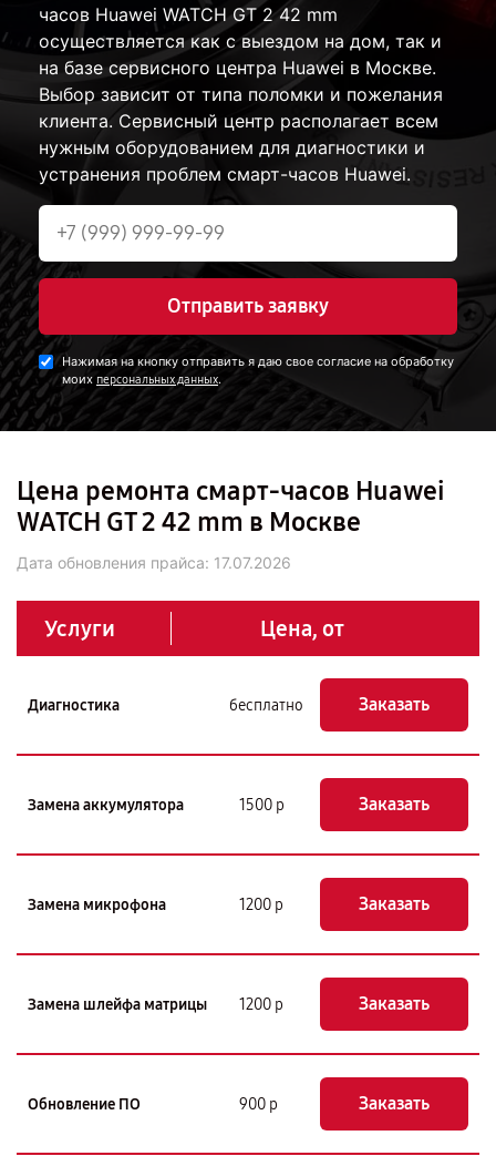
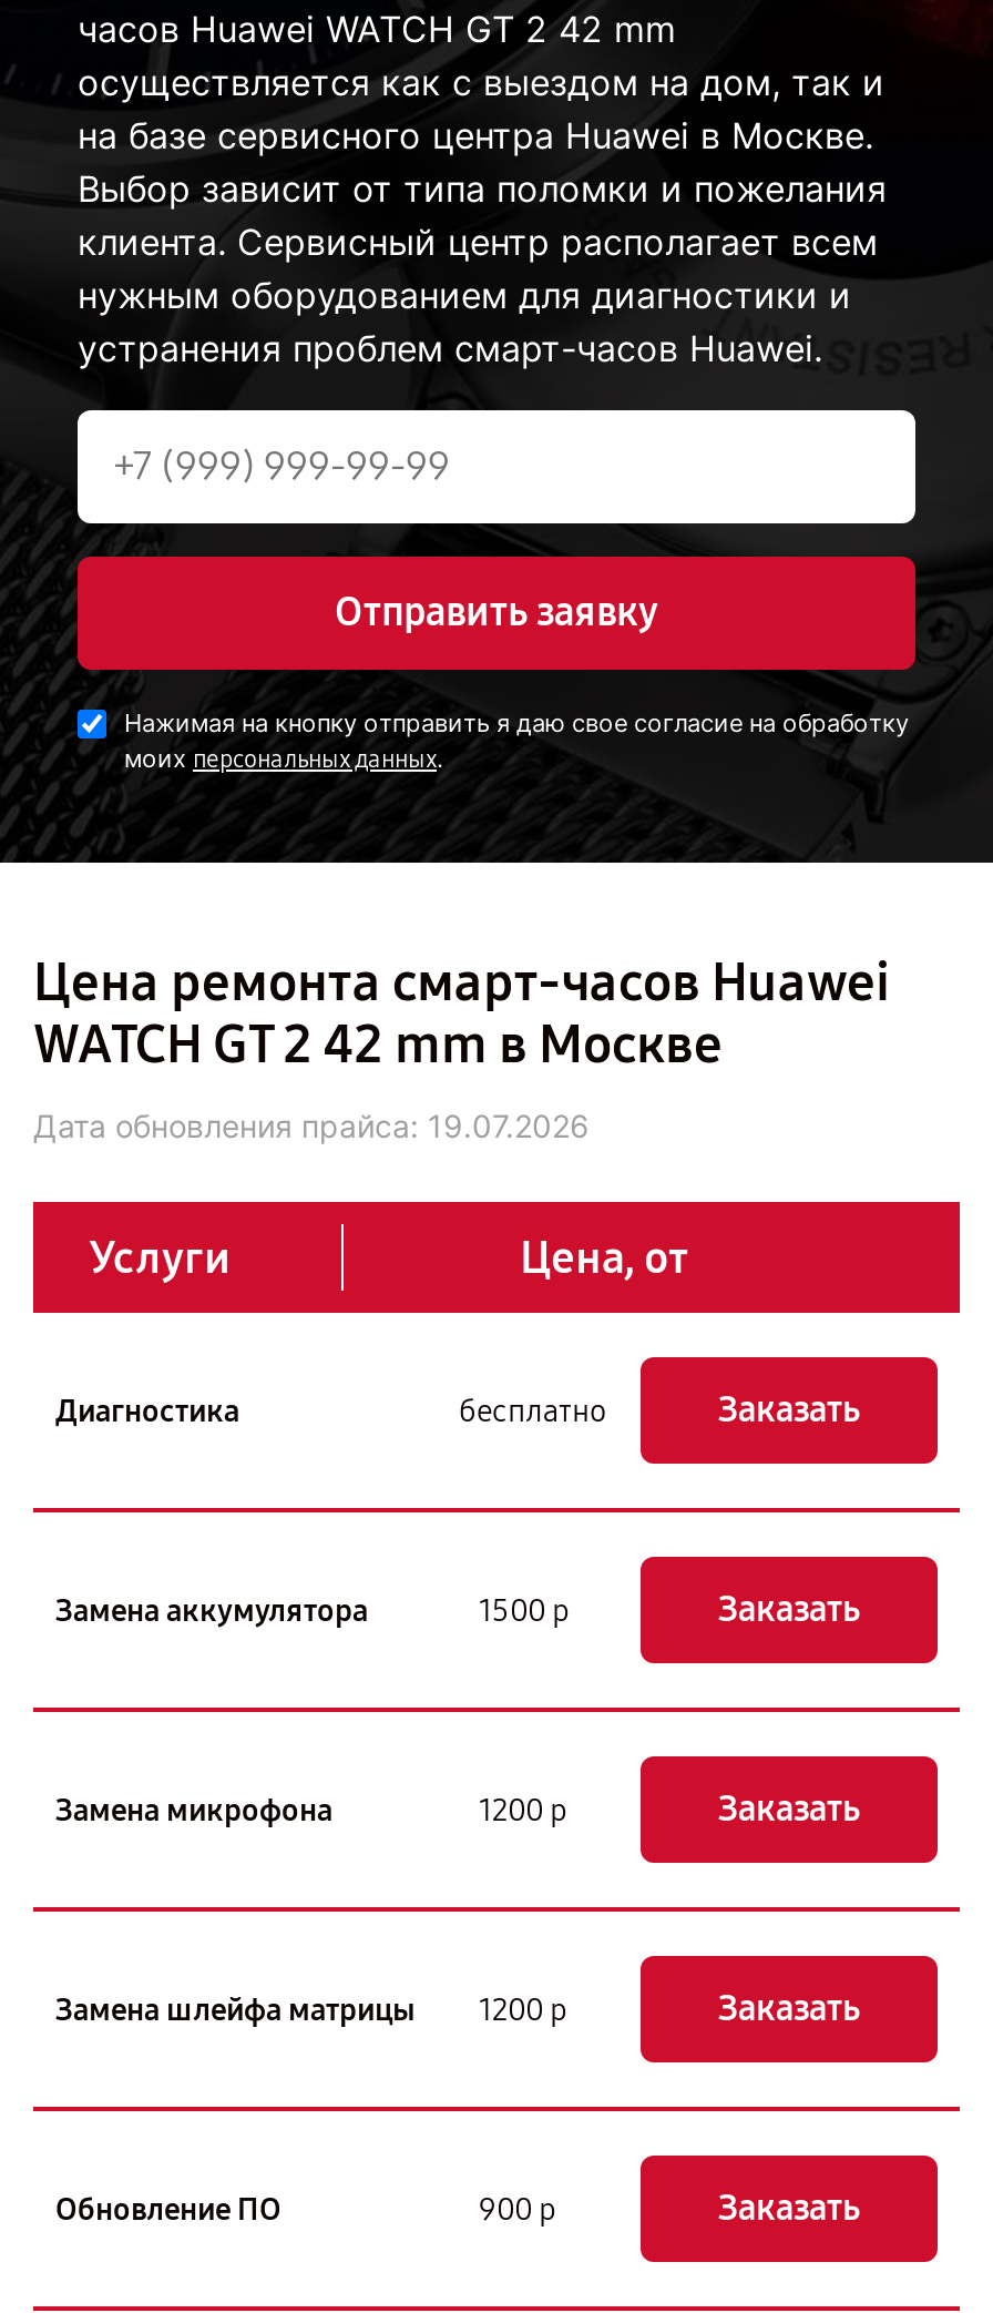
- Дата обновления прайса: 17.07.2026
+ Дата обновления прайса: 19.07.2026
